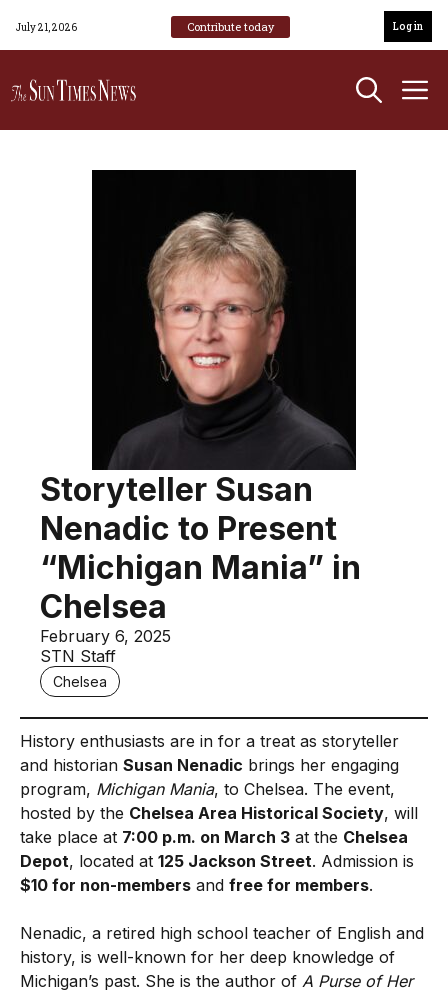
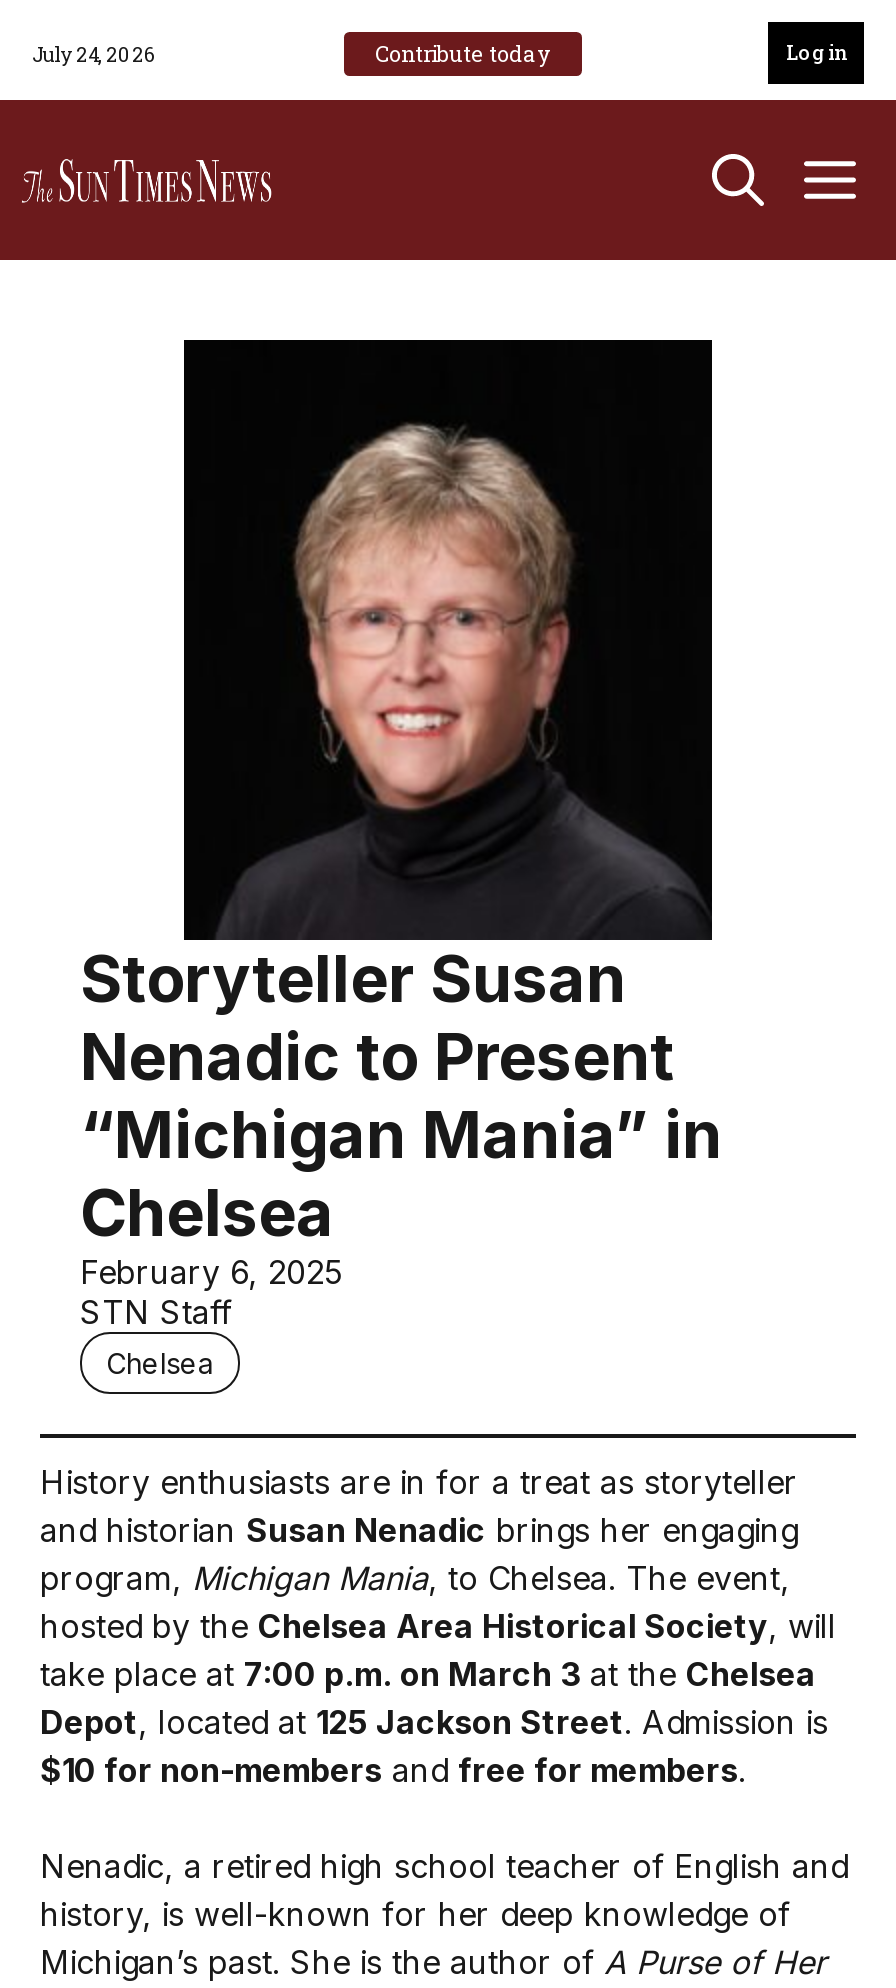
- July 21, 2026
+ July 24, 2026
